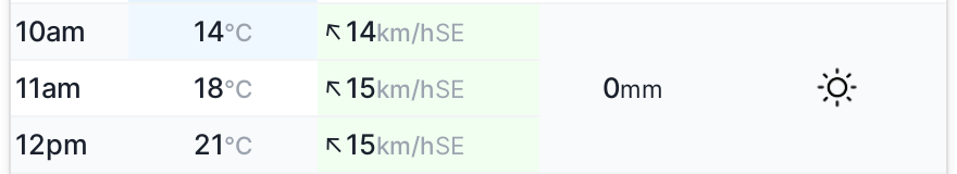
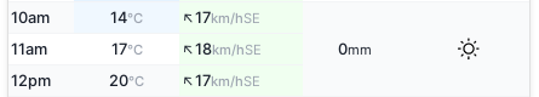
- 14km/hSE
+ 17km/hSE

- 18°C
+ 17°C

- 15km/hSE
+ 18km/hSE

- 21°C
+ 20°C

- 15km/hSE
+ 17km/hSE
